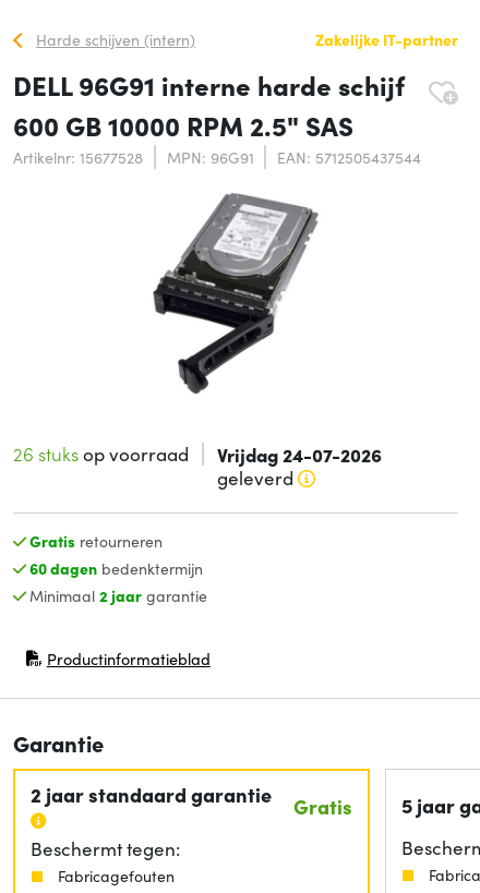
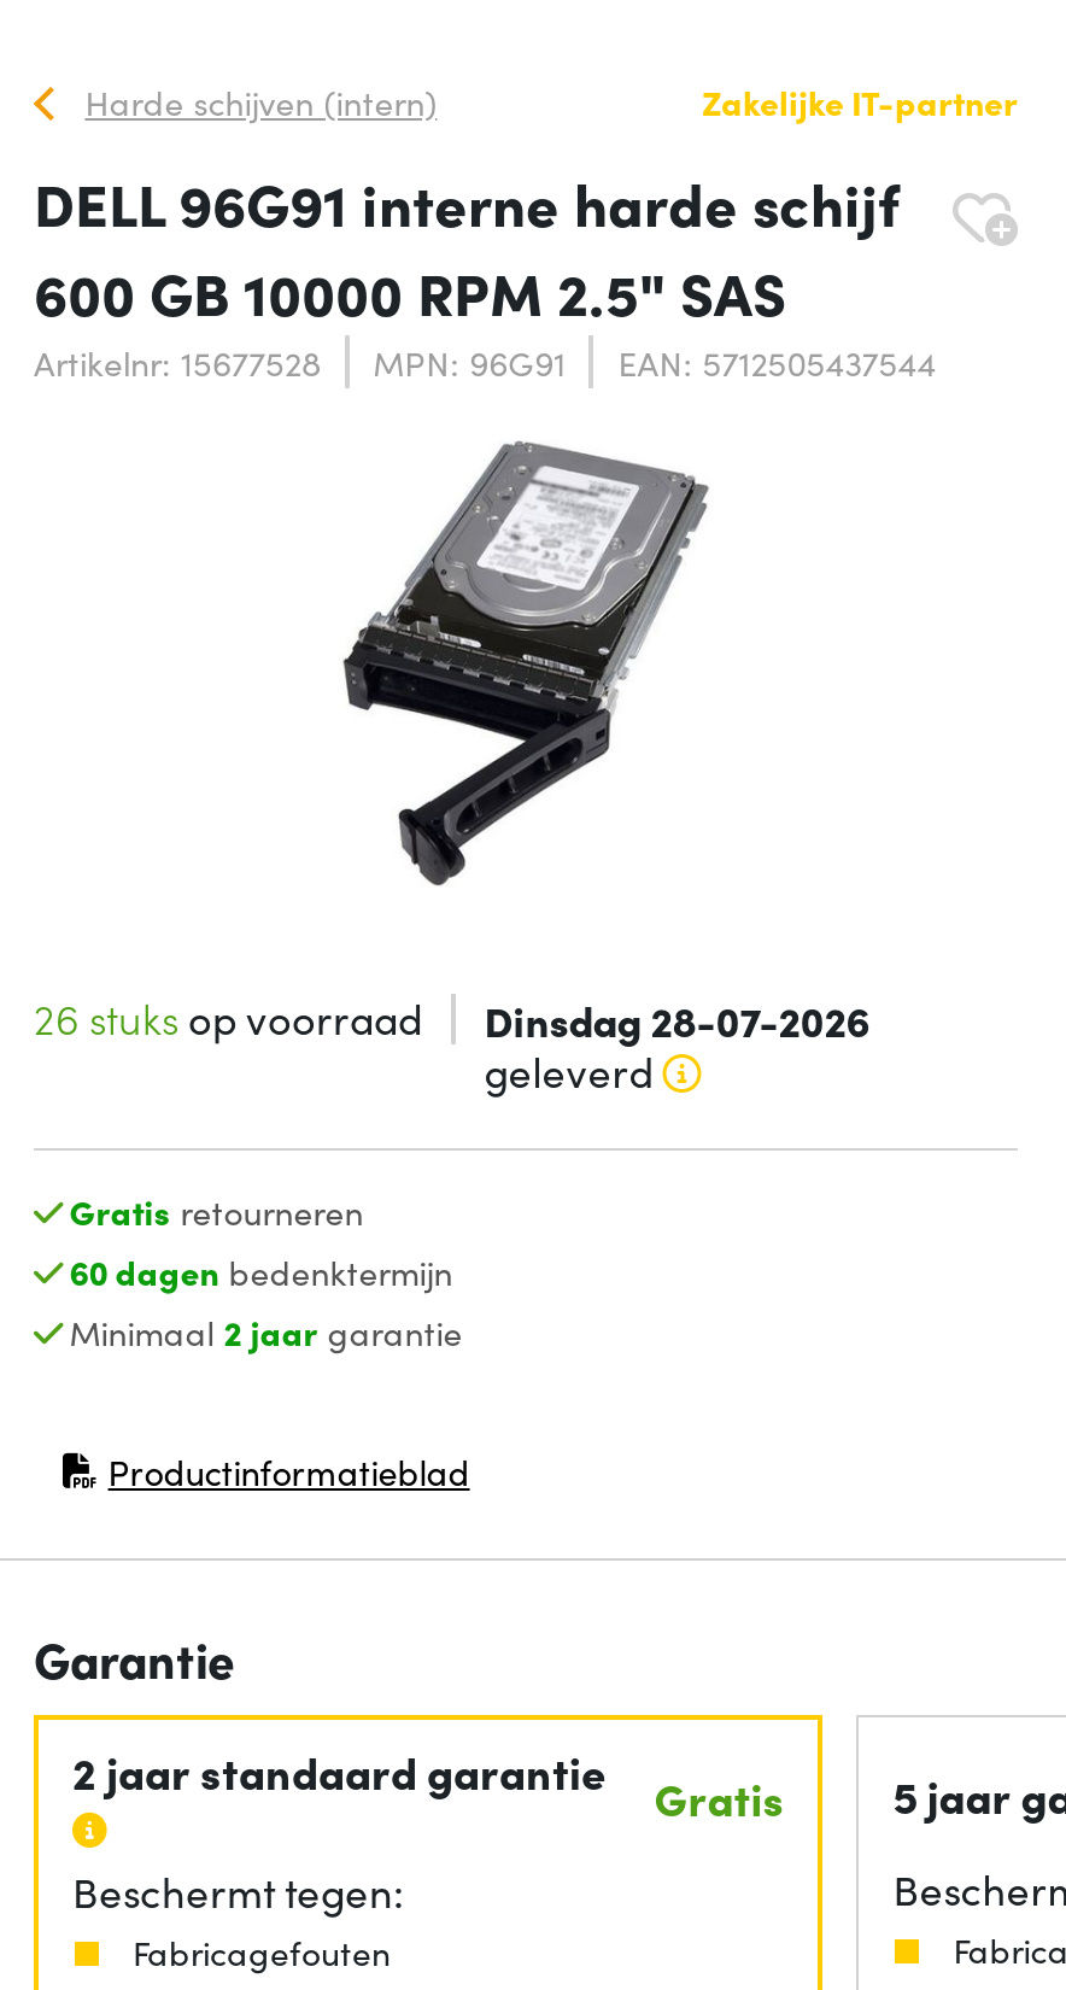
- 26 stuks op voorraad Vrijdag 24-07-2026
+ 26 stuks op voorraad Dinsdag 28-07-2026
